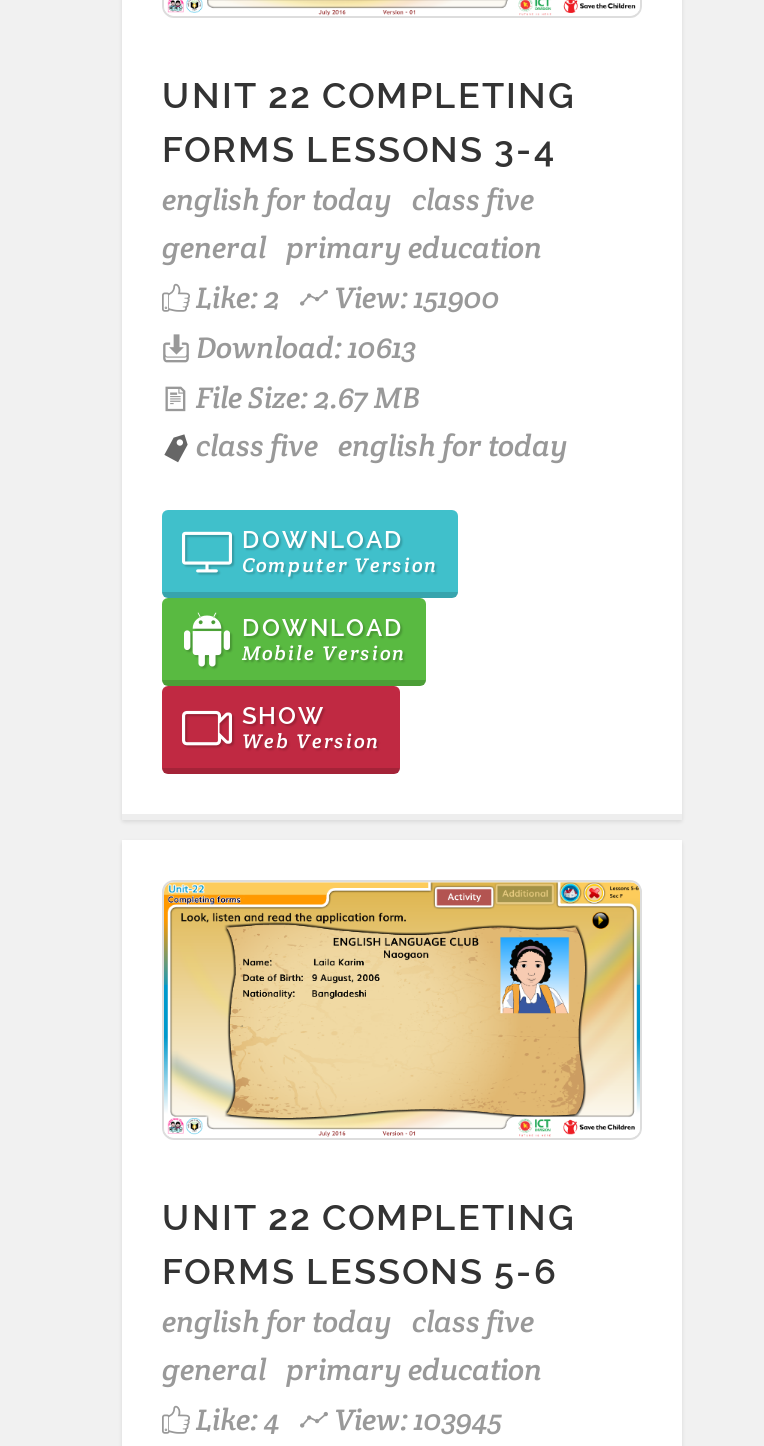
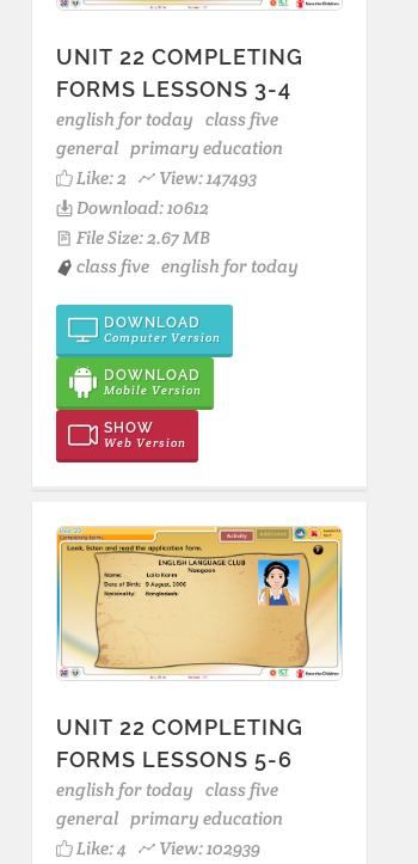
- Like:2 View: 151900
+ Like:2 View: 147493

- Download: 10613
+ Download: 10612

- Like:4 View: 103945
+ Like:4 View: 102939
